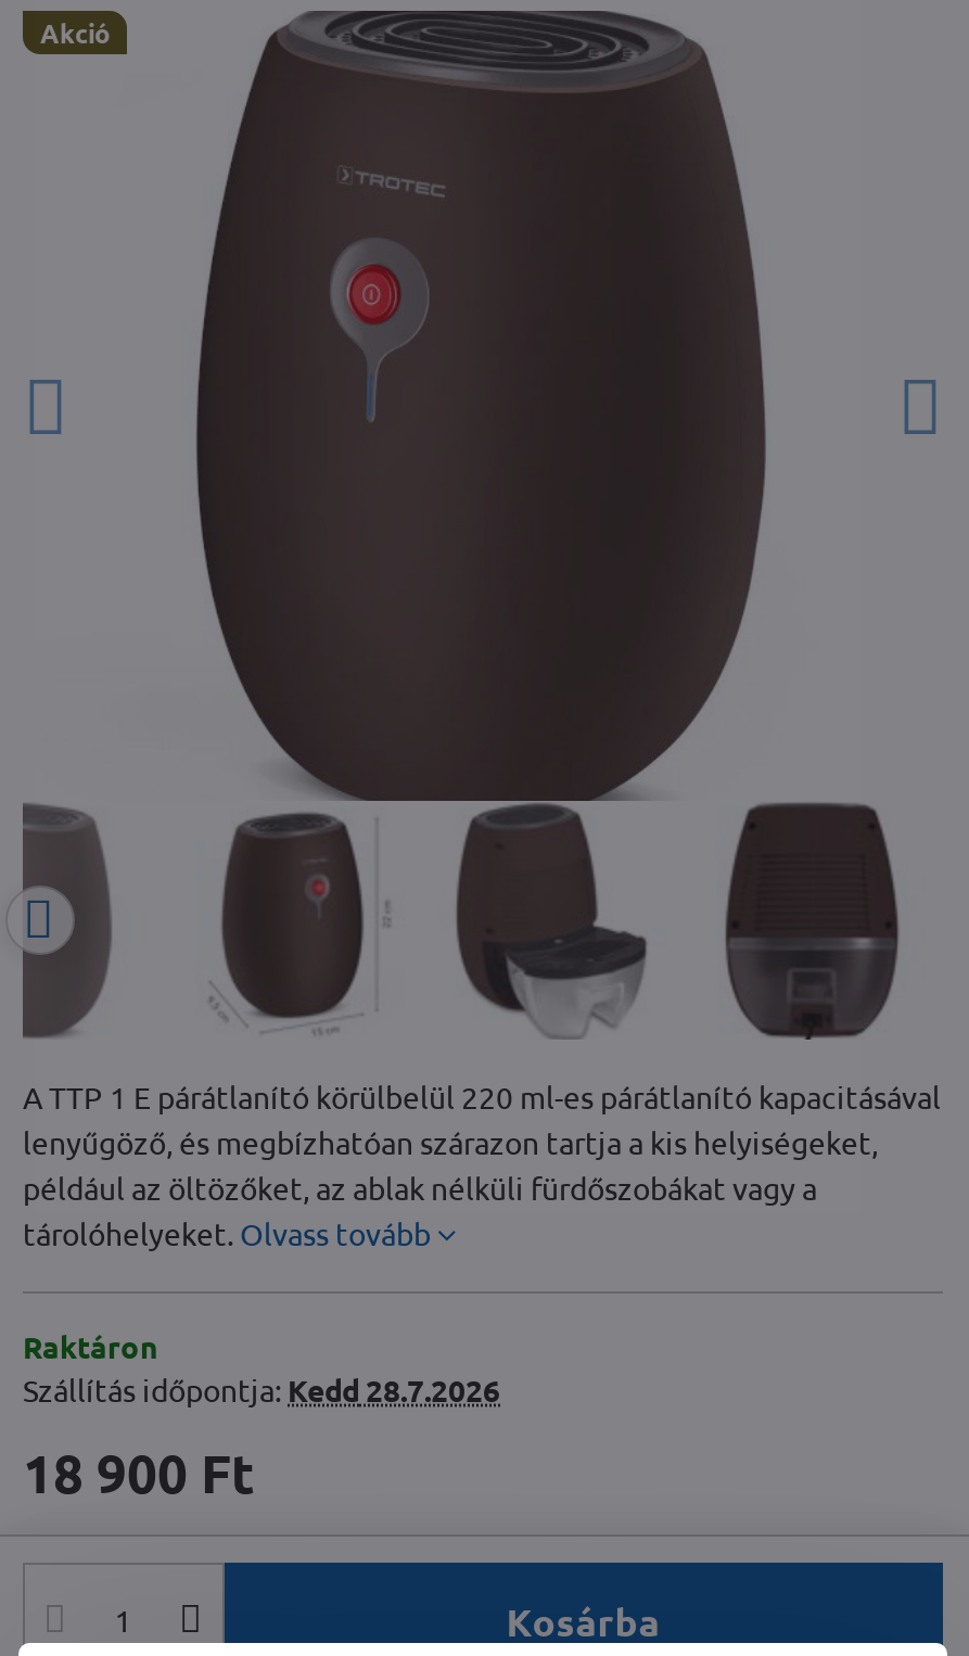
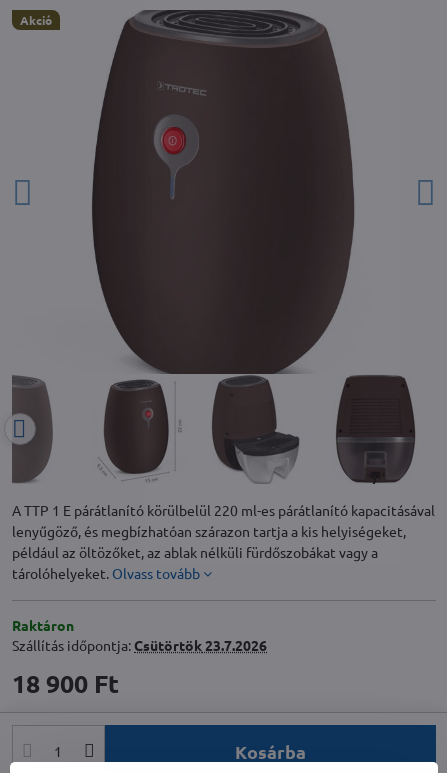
- Szállítás időpontja: Kedd 28.7.2026
+ Szállítás időpontja: Csütörtök 23.7.2026
